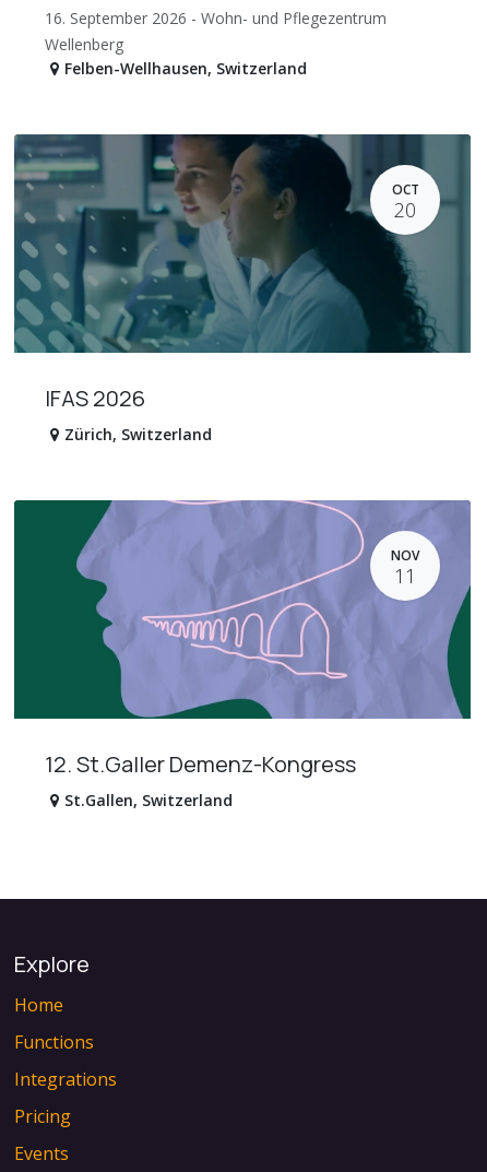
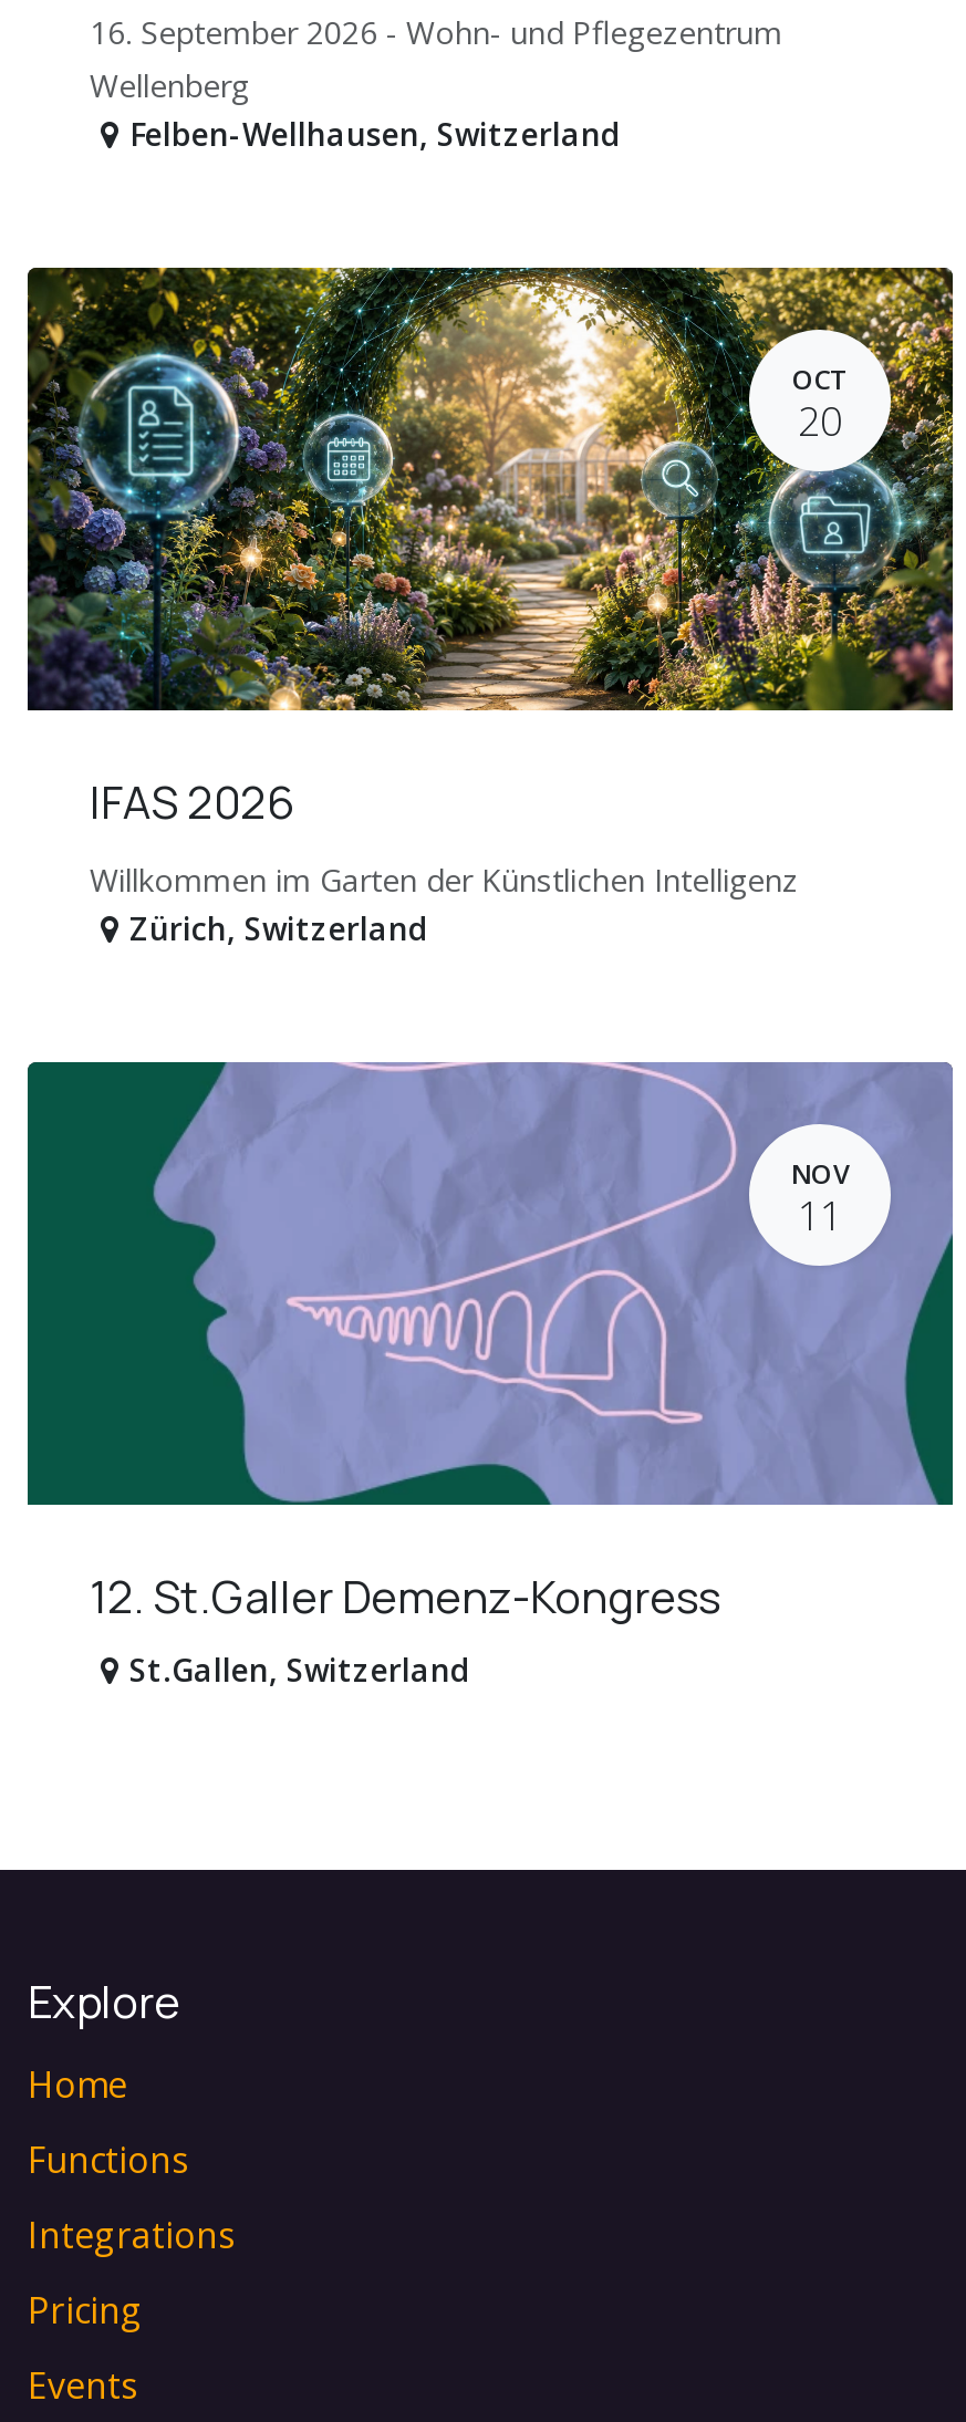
- [image]
+ [image]

+ Willkommen im Garten der Künstlichen Intelligenz
